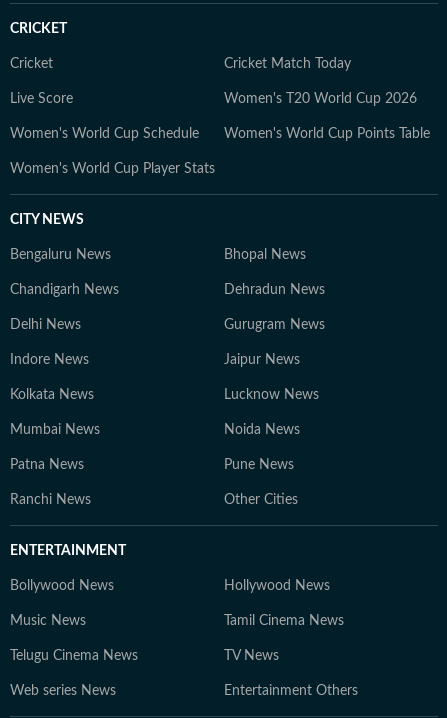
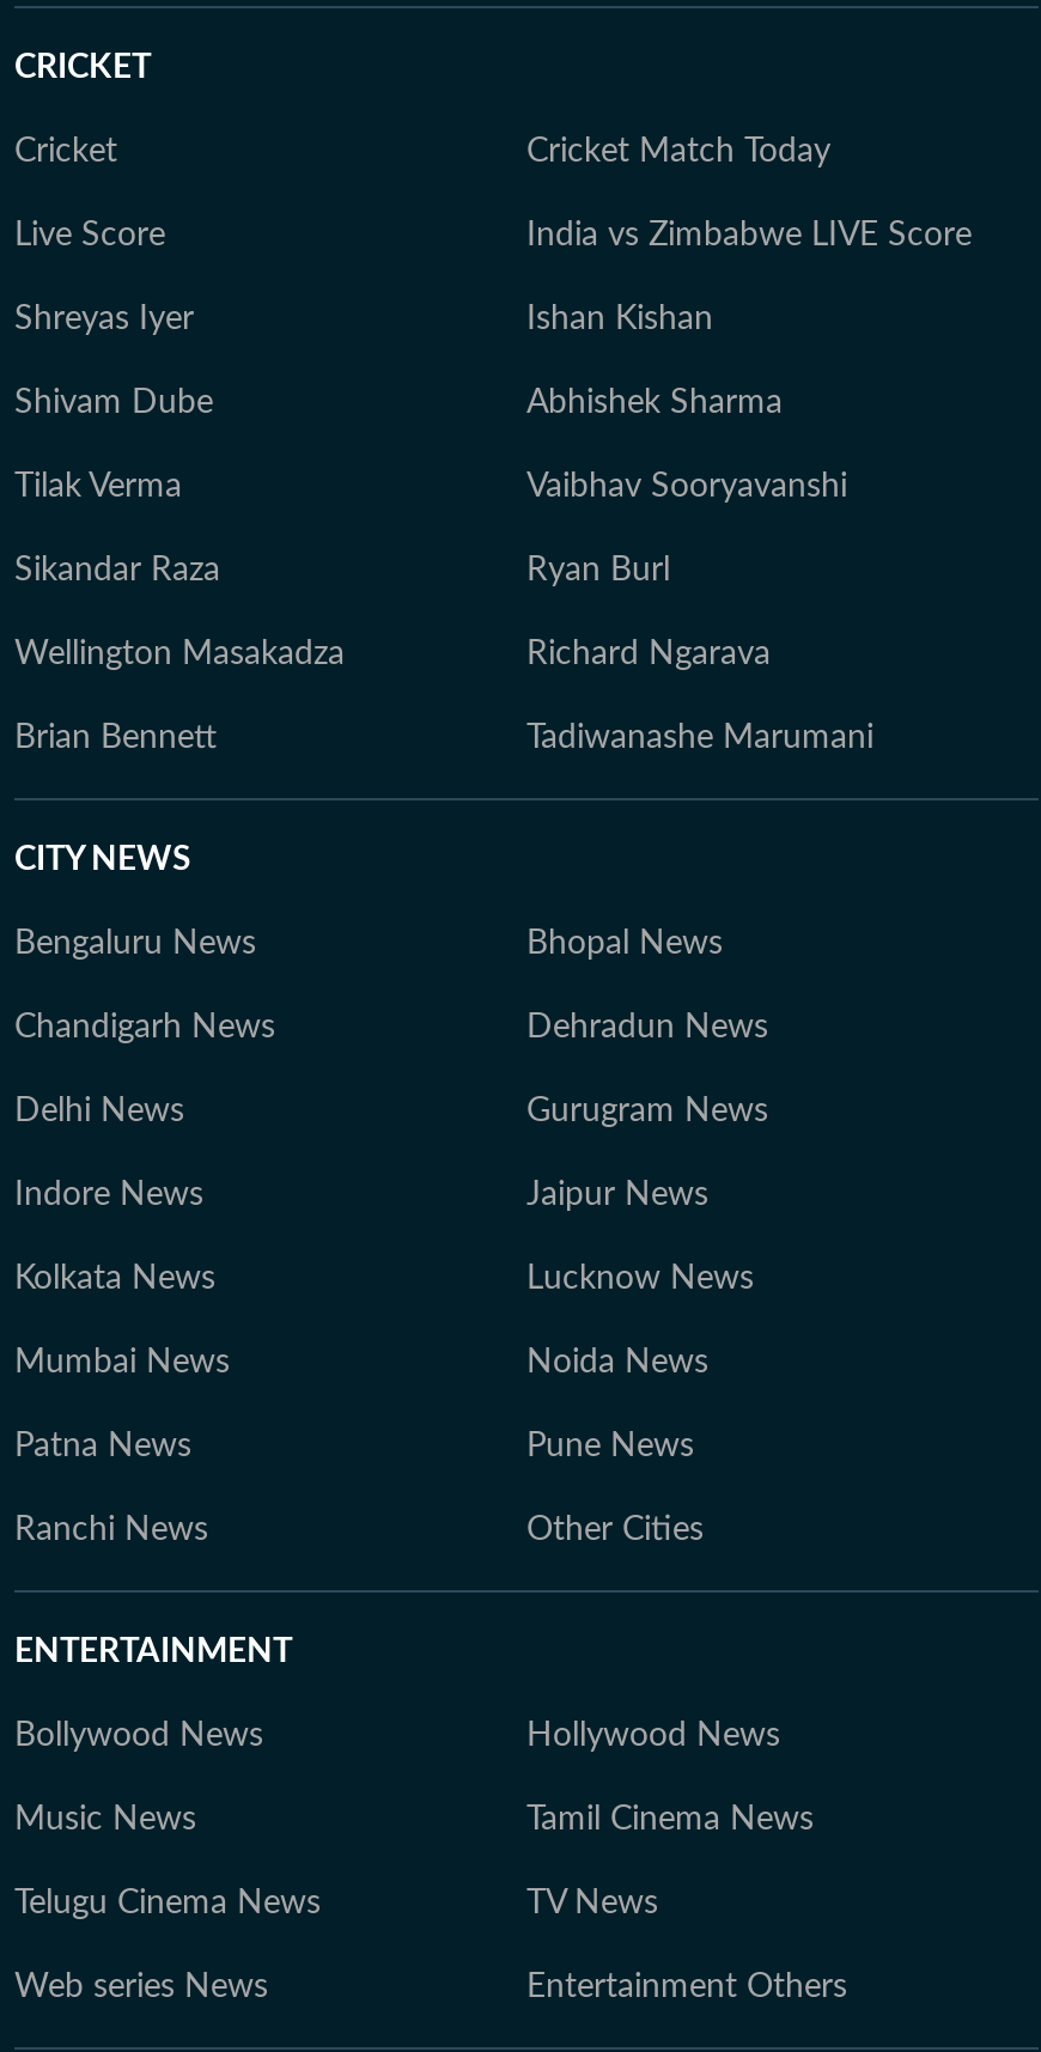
- Women's T20 World Cup 2026
- Women's World Cup Schedule
- Women's World Cup Points Table
- Women's World Cup Player Stats
+ India vs Zimbabwe LIVE Score
+ Shreyas Iyer
+ Ishan Kishan
+ Shivam Dube
+ Abhishek Sharma
+ Tilak Verma
+ Vaibhav Sooryavanshi
+ Sikandar Raza
+ Ryan Burl
+ Wellington Masakadza
+ Richard Ngarava
+ Brian Bennett
+ Tadiwanashe Marumani
